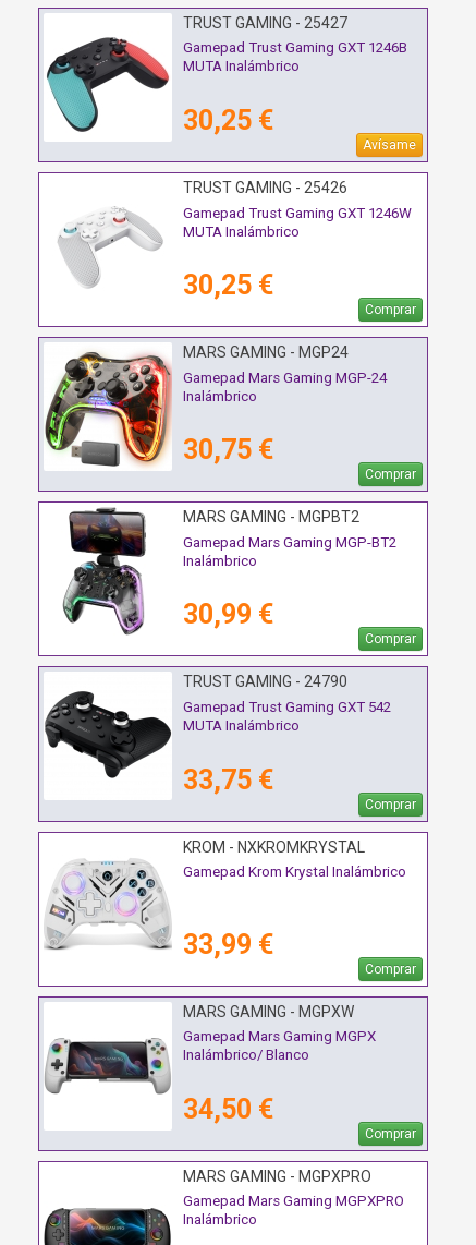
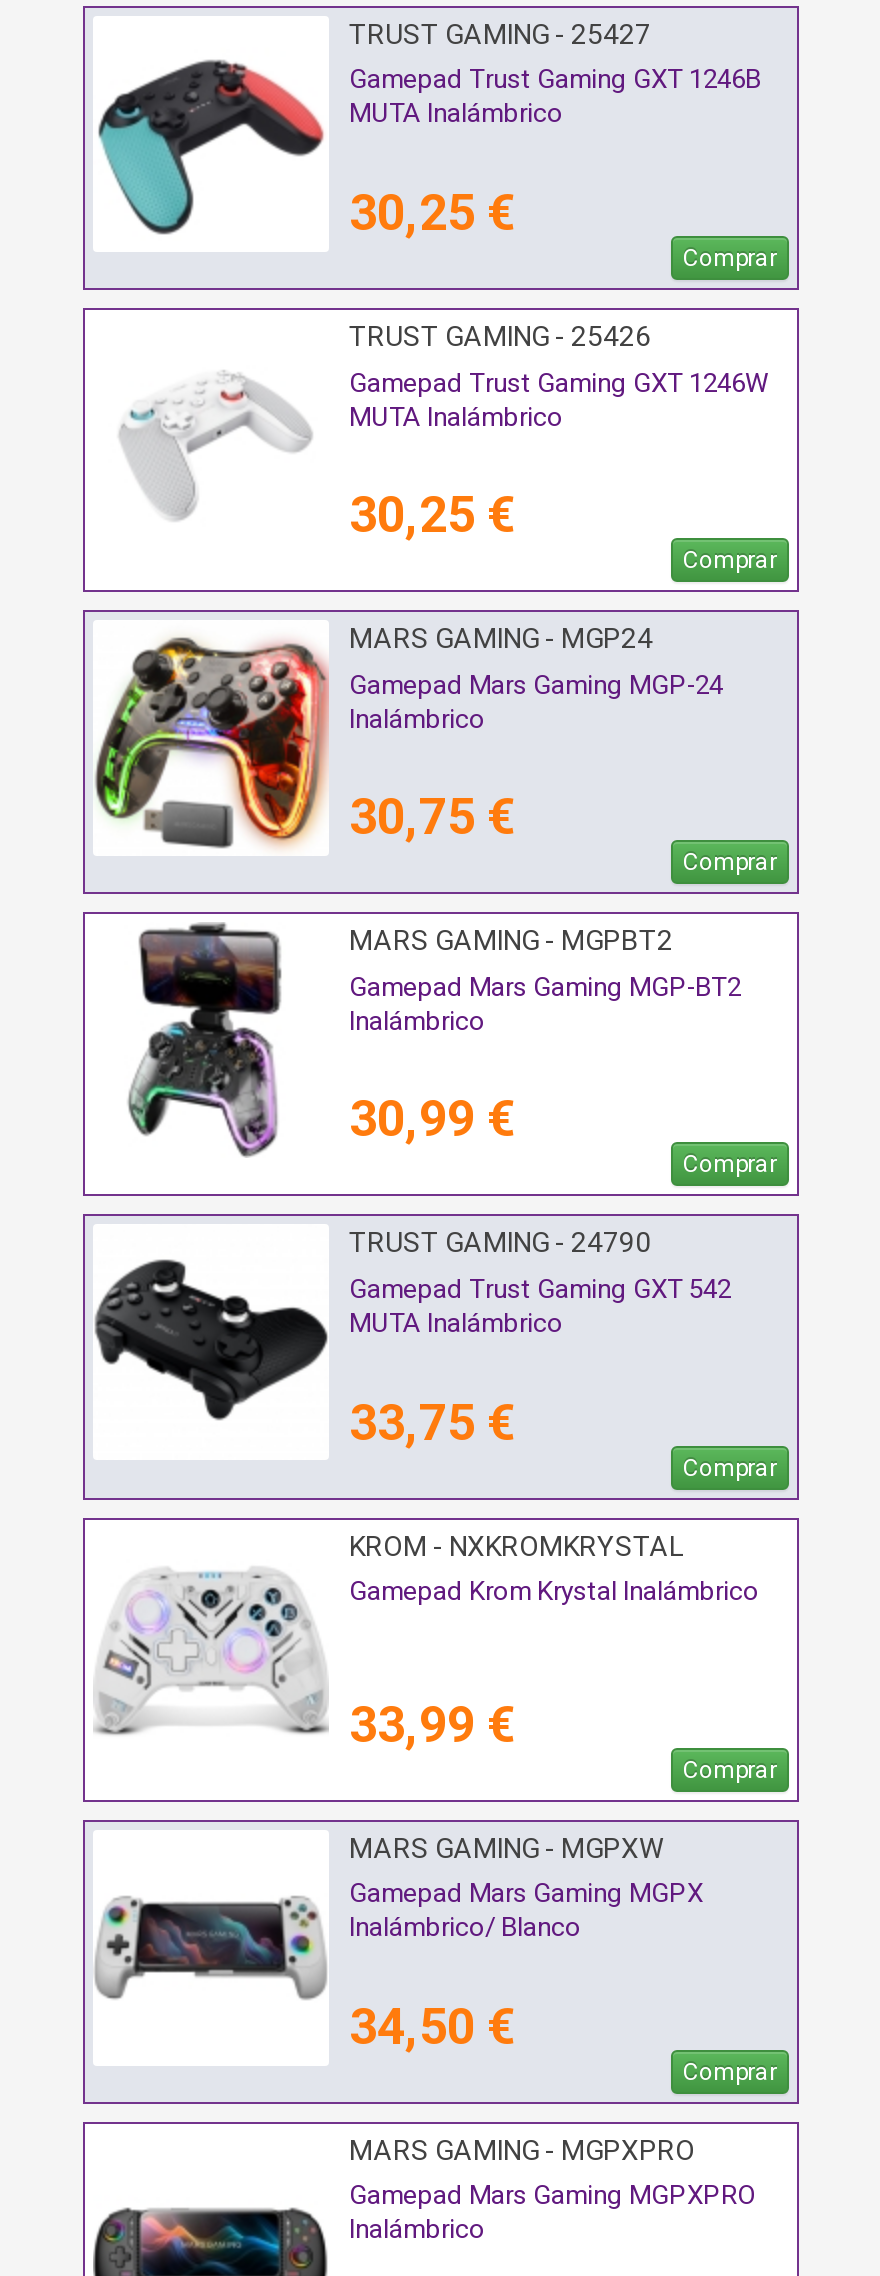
- Avísame
+ Comprar
